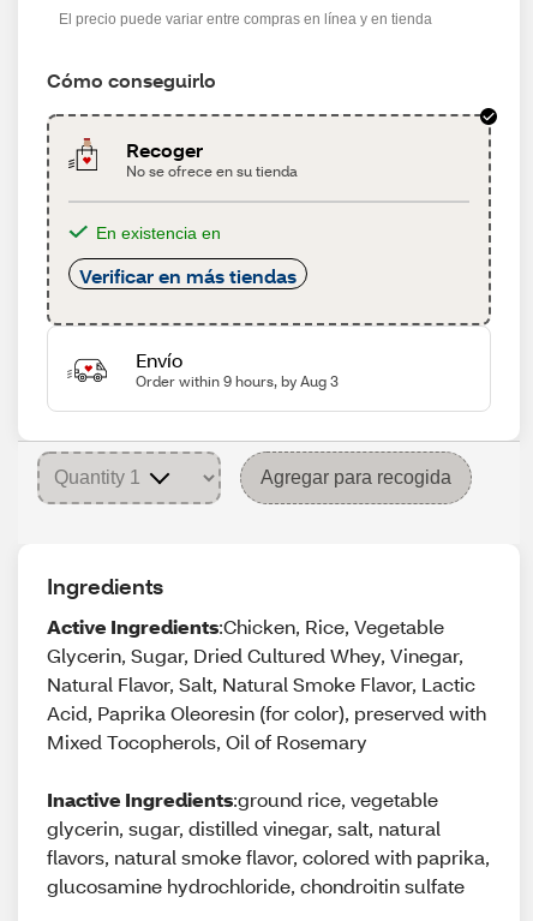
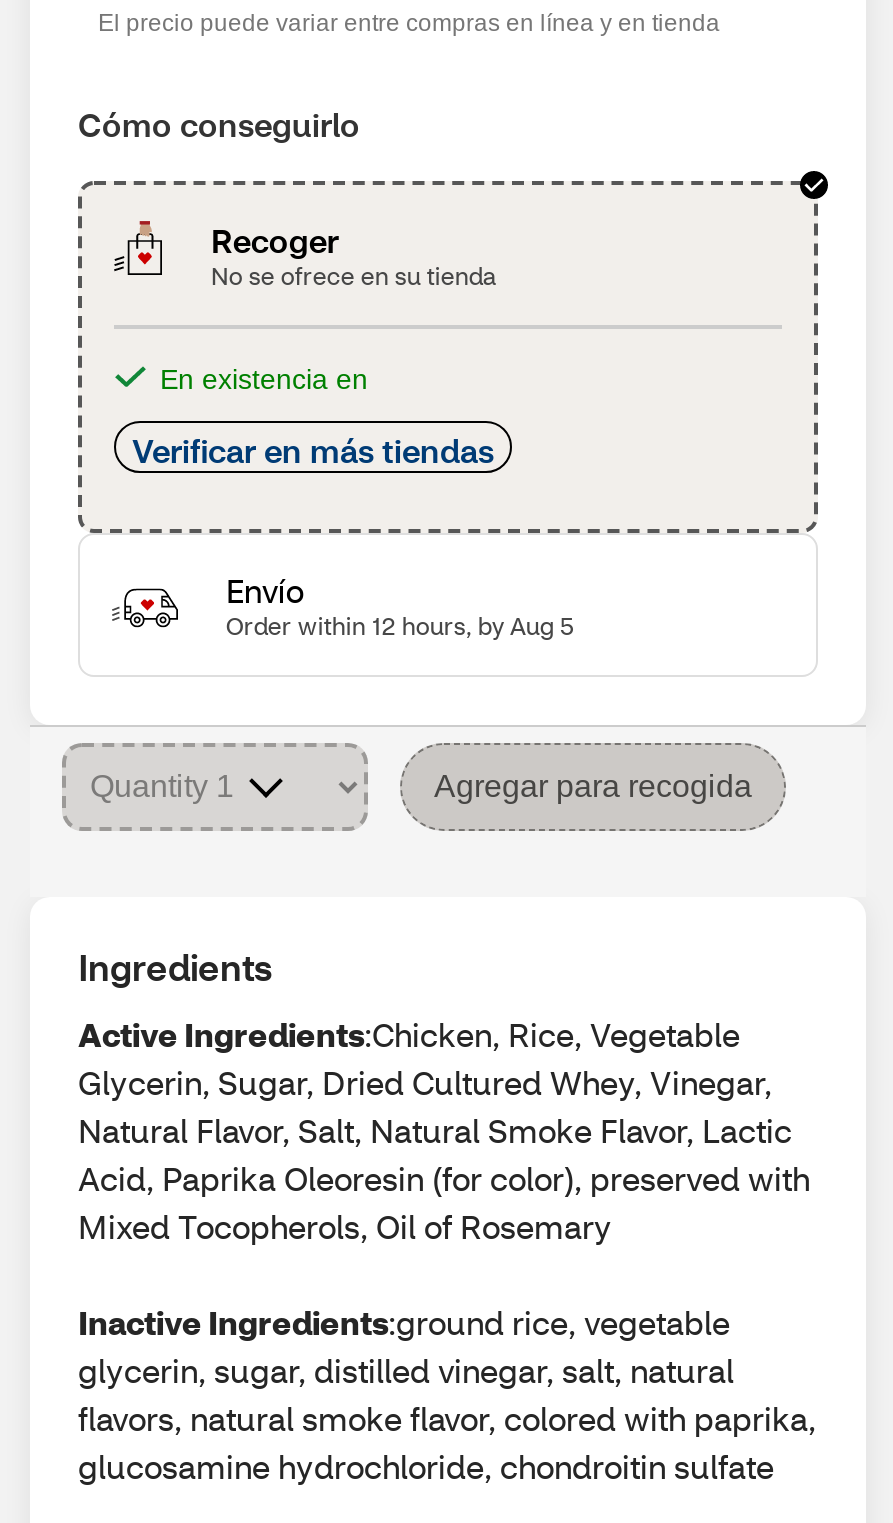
- Order within 9 hours, by Aug 3
+ Order within 12 hours, by Aug 5
